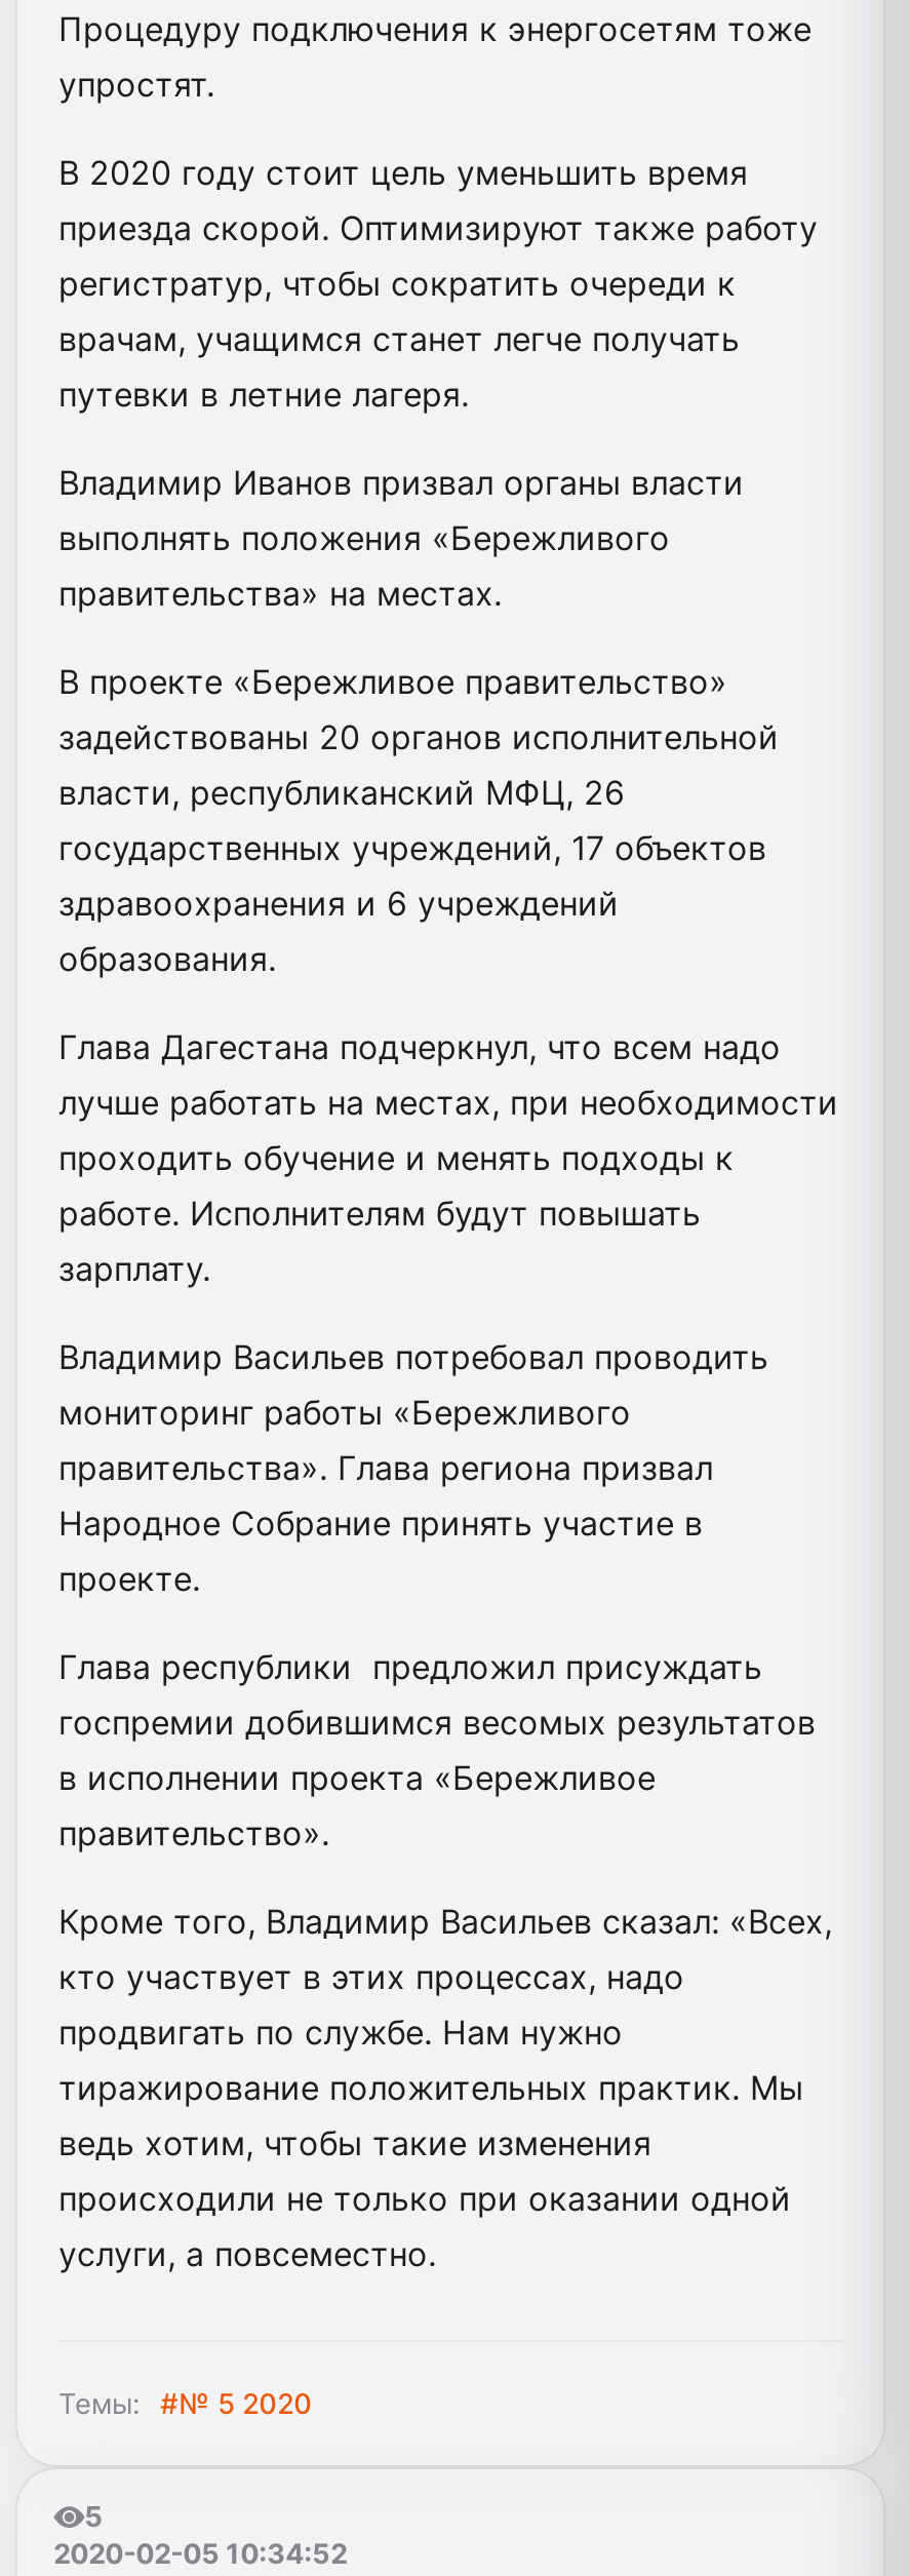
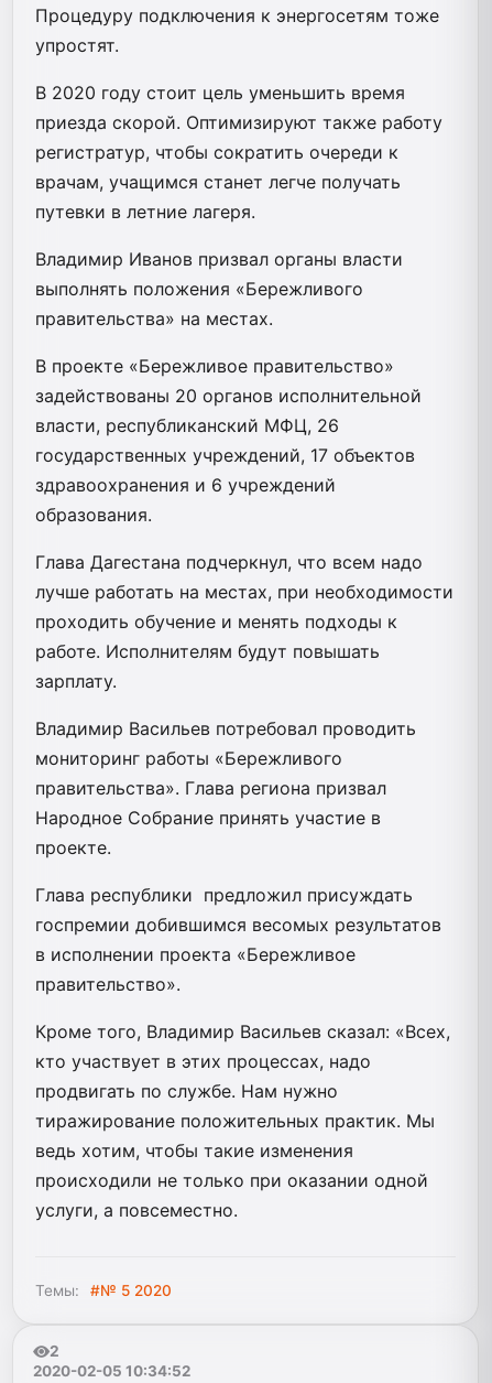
- 5
+ 2
